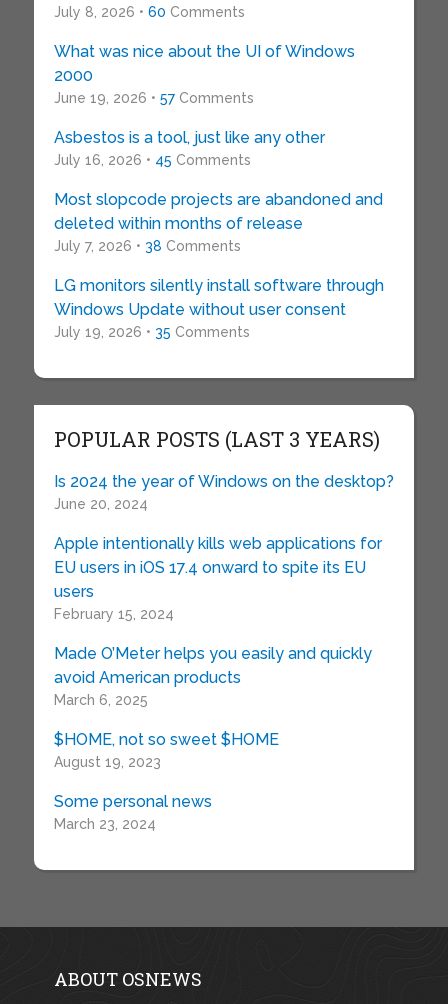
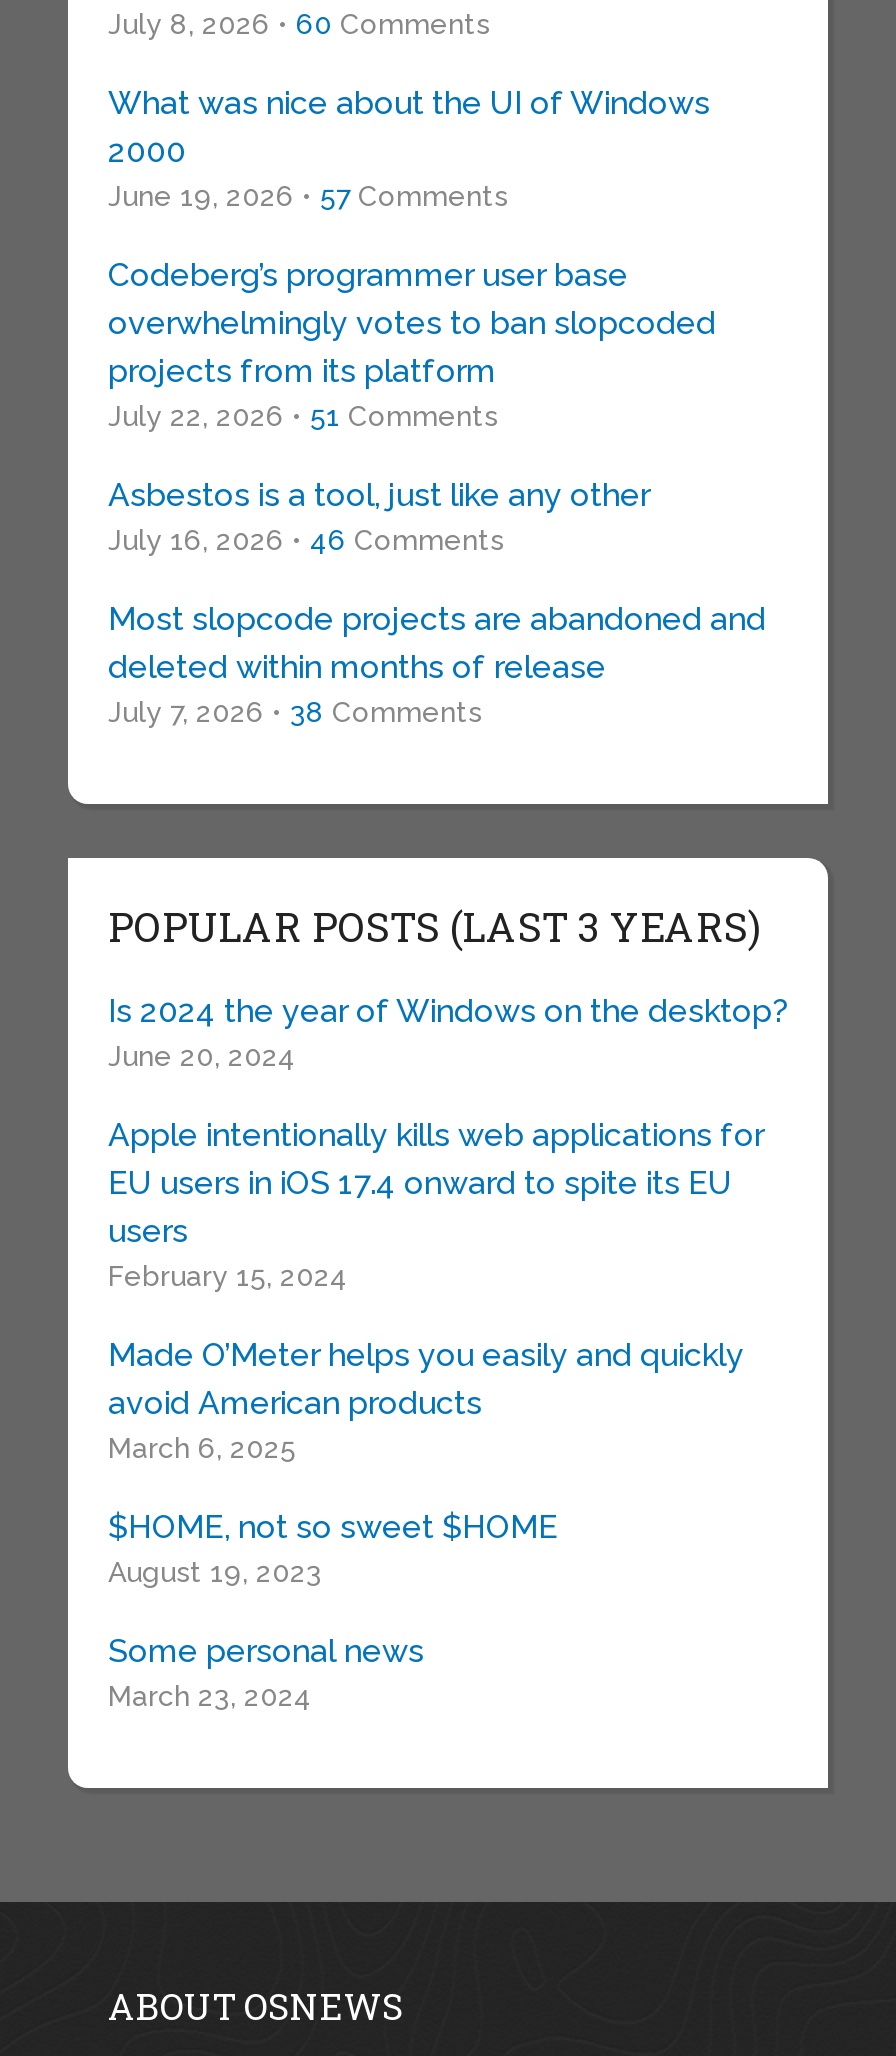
+ Codeberg’s programmer user base
+ overwhelmingly votes to ban slopcoded
+ projects from its platform
+ July 22, 2026 • 51 Comments

moved down: Asbestos is a tool, just like any other

- July 16, 2026 • 45 Comments
+ July 16, 2026 • 46 Comments

moved down: Most slopcode projects are abandoned and | deleted within months of release | July 7, 2026 • 38 Comments

- LG monitors silently install software through
- Windows Update without user consent
- July 19, 2026 • 35 Comments
